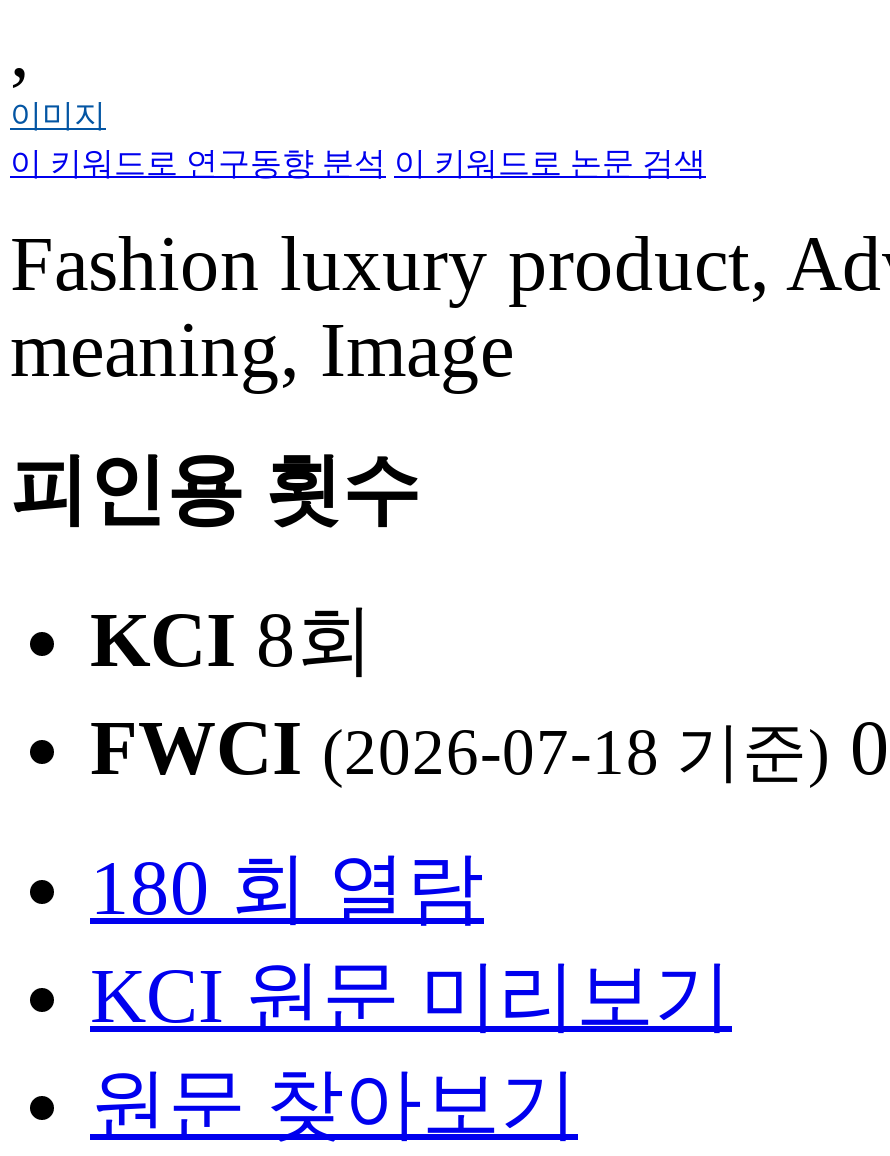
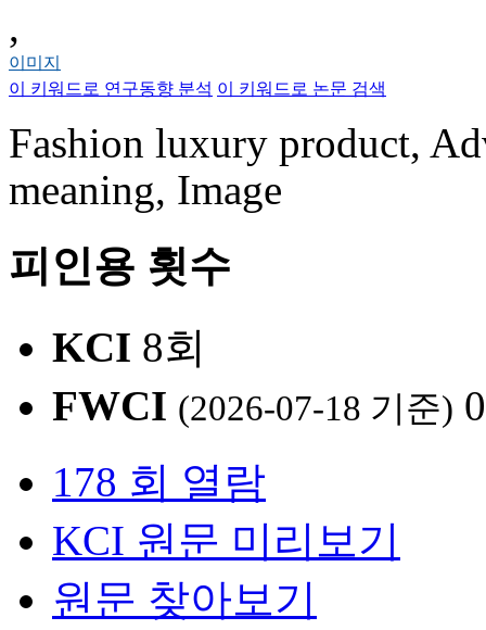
- 180 회 열람
+ 178 회 열람
